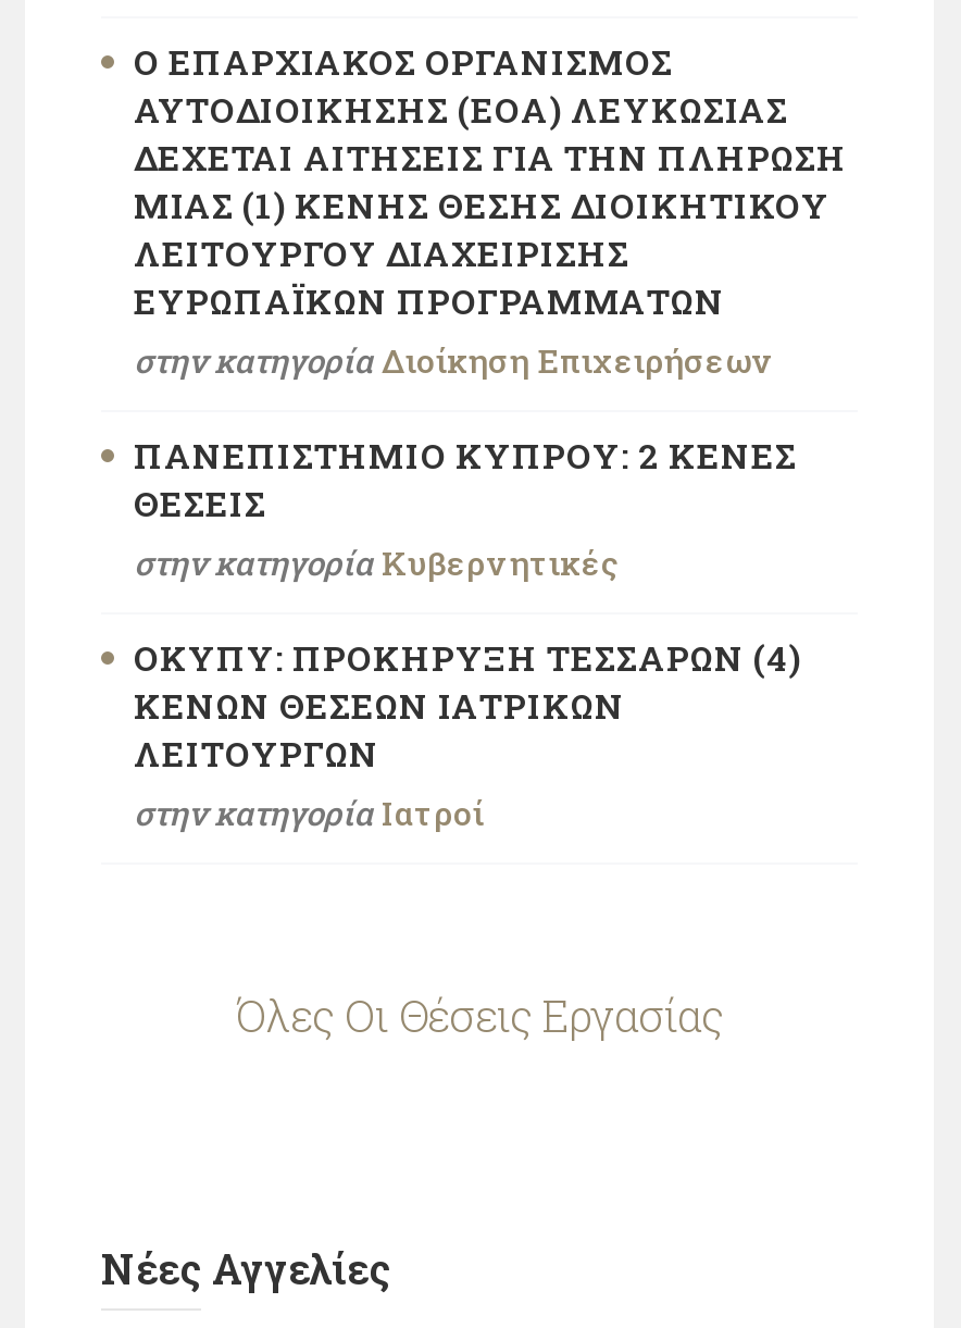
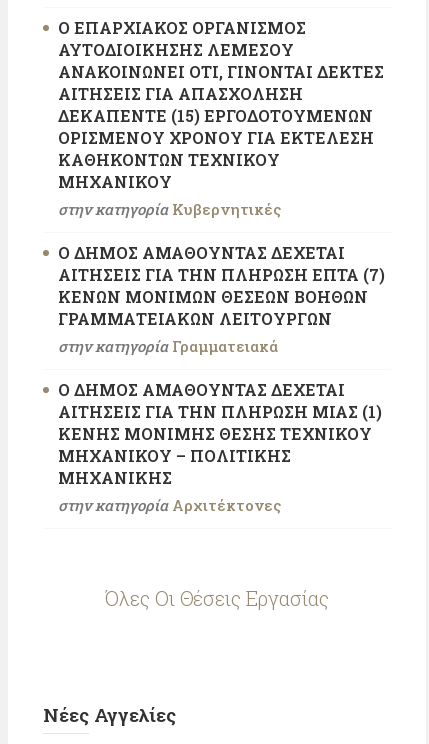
- ΑΥΤΟΔΙΟΊΚΗΣΗΣ (ΕΟΑ) ΛΕΥΚΩΣΊΑΣ
- ΔΈΧΕΤΑΙ ΑΙΤΉΣΕΙΣ ΓΙΑ ΤΗΝ ΠΛΉΡΩΣΗ
- ΜΊΑΣ (1) ΚΕΝΉΣ ΘΈΣΗΣ ΔΙΟΙΚΗΤΙΚΟΎ
- ΛΕΙΤΟΥΡΓΟΎ ΔΙΑΧΕΊΡΙΣΗΣ
- ΕΥΡΩΠΑΪΚΏΝ ΠΡΟΓΡΑΜΜΆΤΩΝ
- στην κατηγορία Διοίκηση Επιχειρήσεων
- ΠΑΝΕΠΙΣΤΗΜΙΟ ΚΥΠΡΟΥ: 2 ΚΕΝΕΣ
- ΘΕΣΕΙΣ
+ ΑΥΤΟΔΙΟΊΚΗΣΗΣ ΛΕΜΕΣΟΎ
+ ΑΝΑΚΟΙΝΏΝΕΙ ΌΤΙ, ΓΊΝΟΝΤΑΙ ΔΕΚΤΈΣ
+ ΑΙΤΉΣΕΙΣ ΓΙΑ ΑΠΑΣΧΌΛΗΣΗ
+ ΔΕΚΑΠΈΝΤΕ (15) ΕΡΓΟΔΟΤΟΎΜΕΝΩΝ
+ ΟΡΙΣΜΈΝΟΥ ΧΡΌΝΟΥ ΓΙΑ ΕΚΤΈΛΕΣΗ
+ ΚΑΘΗΚΌΝΤΩΝ ΤΕΧΝΙΚΟΎ
+ ΜΗΧΑΝΙΚΟΎ

moved up: στην κατηγορία Κυβερνητικές

- ΟΚΥΠΥ: ΠΡΟΚΗΡΥΞΗ ΤΕΣΣΑΡΩΝ (4)
- ΚΕΝΩΝ ΘΕΣΕΩΝ ΙΑΤΡΙΚΩΝ
- ΛΕΙΤΟΥΡΓΩΝ
- στην κατηγορία Ιατροί
+ Ο ΔΉΜΟΣ ΑΜΑΘΟΎΝΤΑΣ ΔΈΧΕΤΑΙ
+ ΑΙΤΉΣΕΙΣ ΓΙΑ ΤΗΝ ΠΛΉΡΩΣΗ ΕΠΤΆ (7)
+ ΚΕΝΏΝ ΜΌΝΙΜΩΝ ΘΈΣΕΩΝ ΒΟΗΘΏΝ
+ ΓΡΑΜΜΑΤΕΙΑΚΏΝ ΛΕΙΤΟΥΡΓΏΝ
+ στην κατηγορία Γραμματειακά
+ Ο ΔΉΜΟΣ ΑΜΑΘΟΎΝΤΑΣ ΔΈΧΕΤΑΙ
+ ΑΙΤΉΣΕΙΣ ΓΙΑ ΤΗΝ ΠΛΉΡΩΣΗ ΜΙΑΣ (1)
+ ΚΕΝΉΣ ΜΌΝΙΜΗΣ ΘΈΣΗΣ ΤΕΧΝΙΚΟΎ
+ ΜΗΧΑΝΙΚΟΎ – ΠΟΛΙΤΙΚΉΣ
+ ΜΗΧΑΝΙΚΉΣ
+ στην κατηγορία Αρχιτέκτονες
